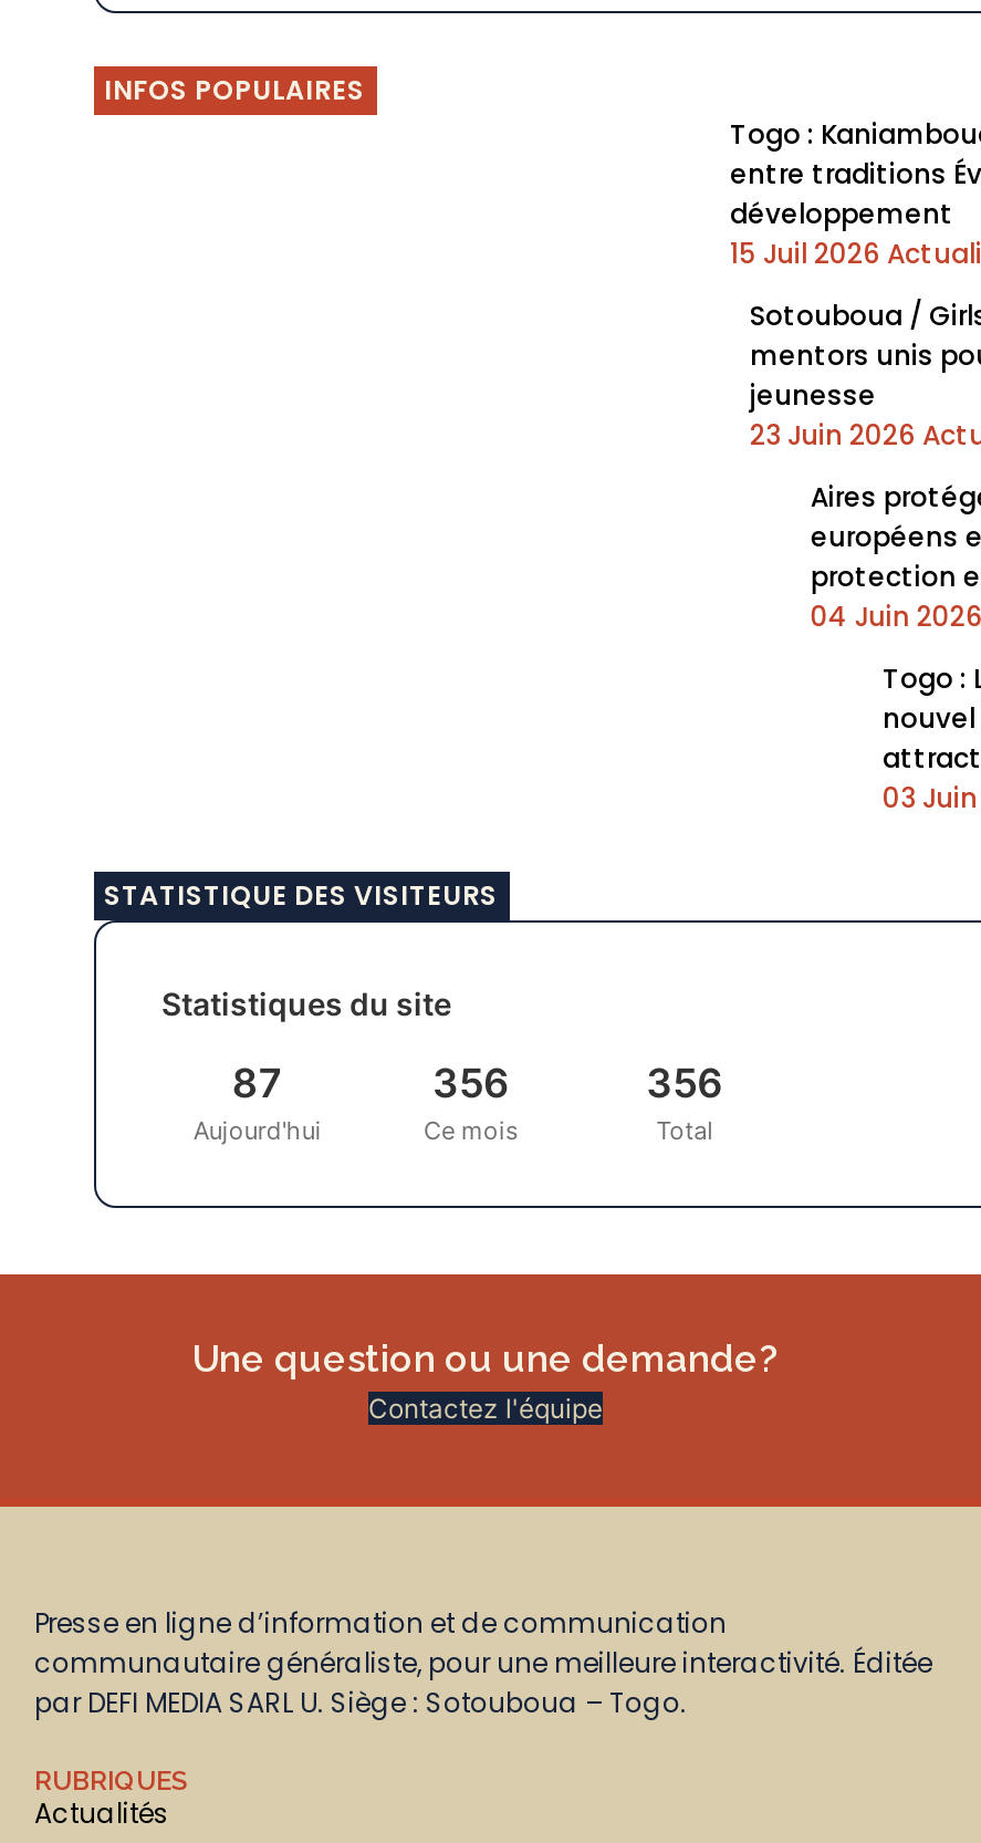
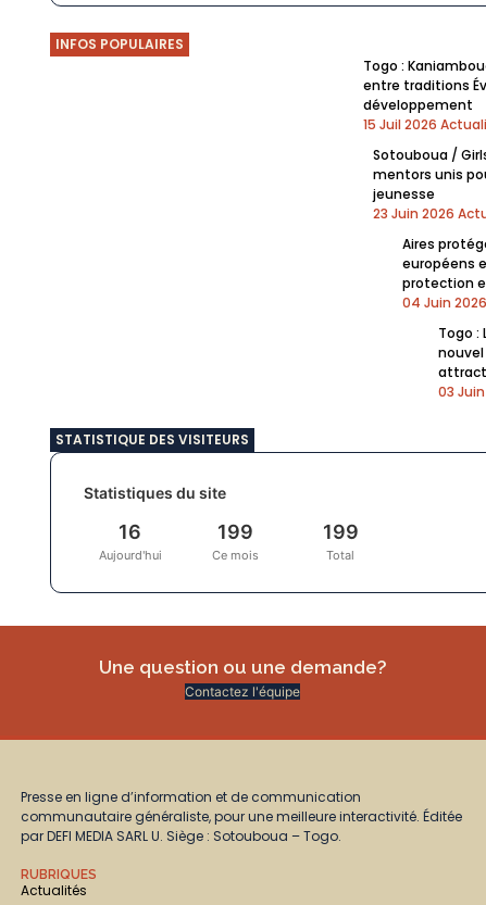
- 87
+ 16

- 356
+ 199

- 356
+ 199
